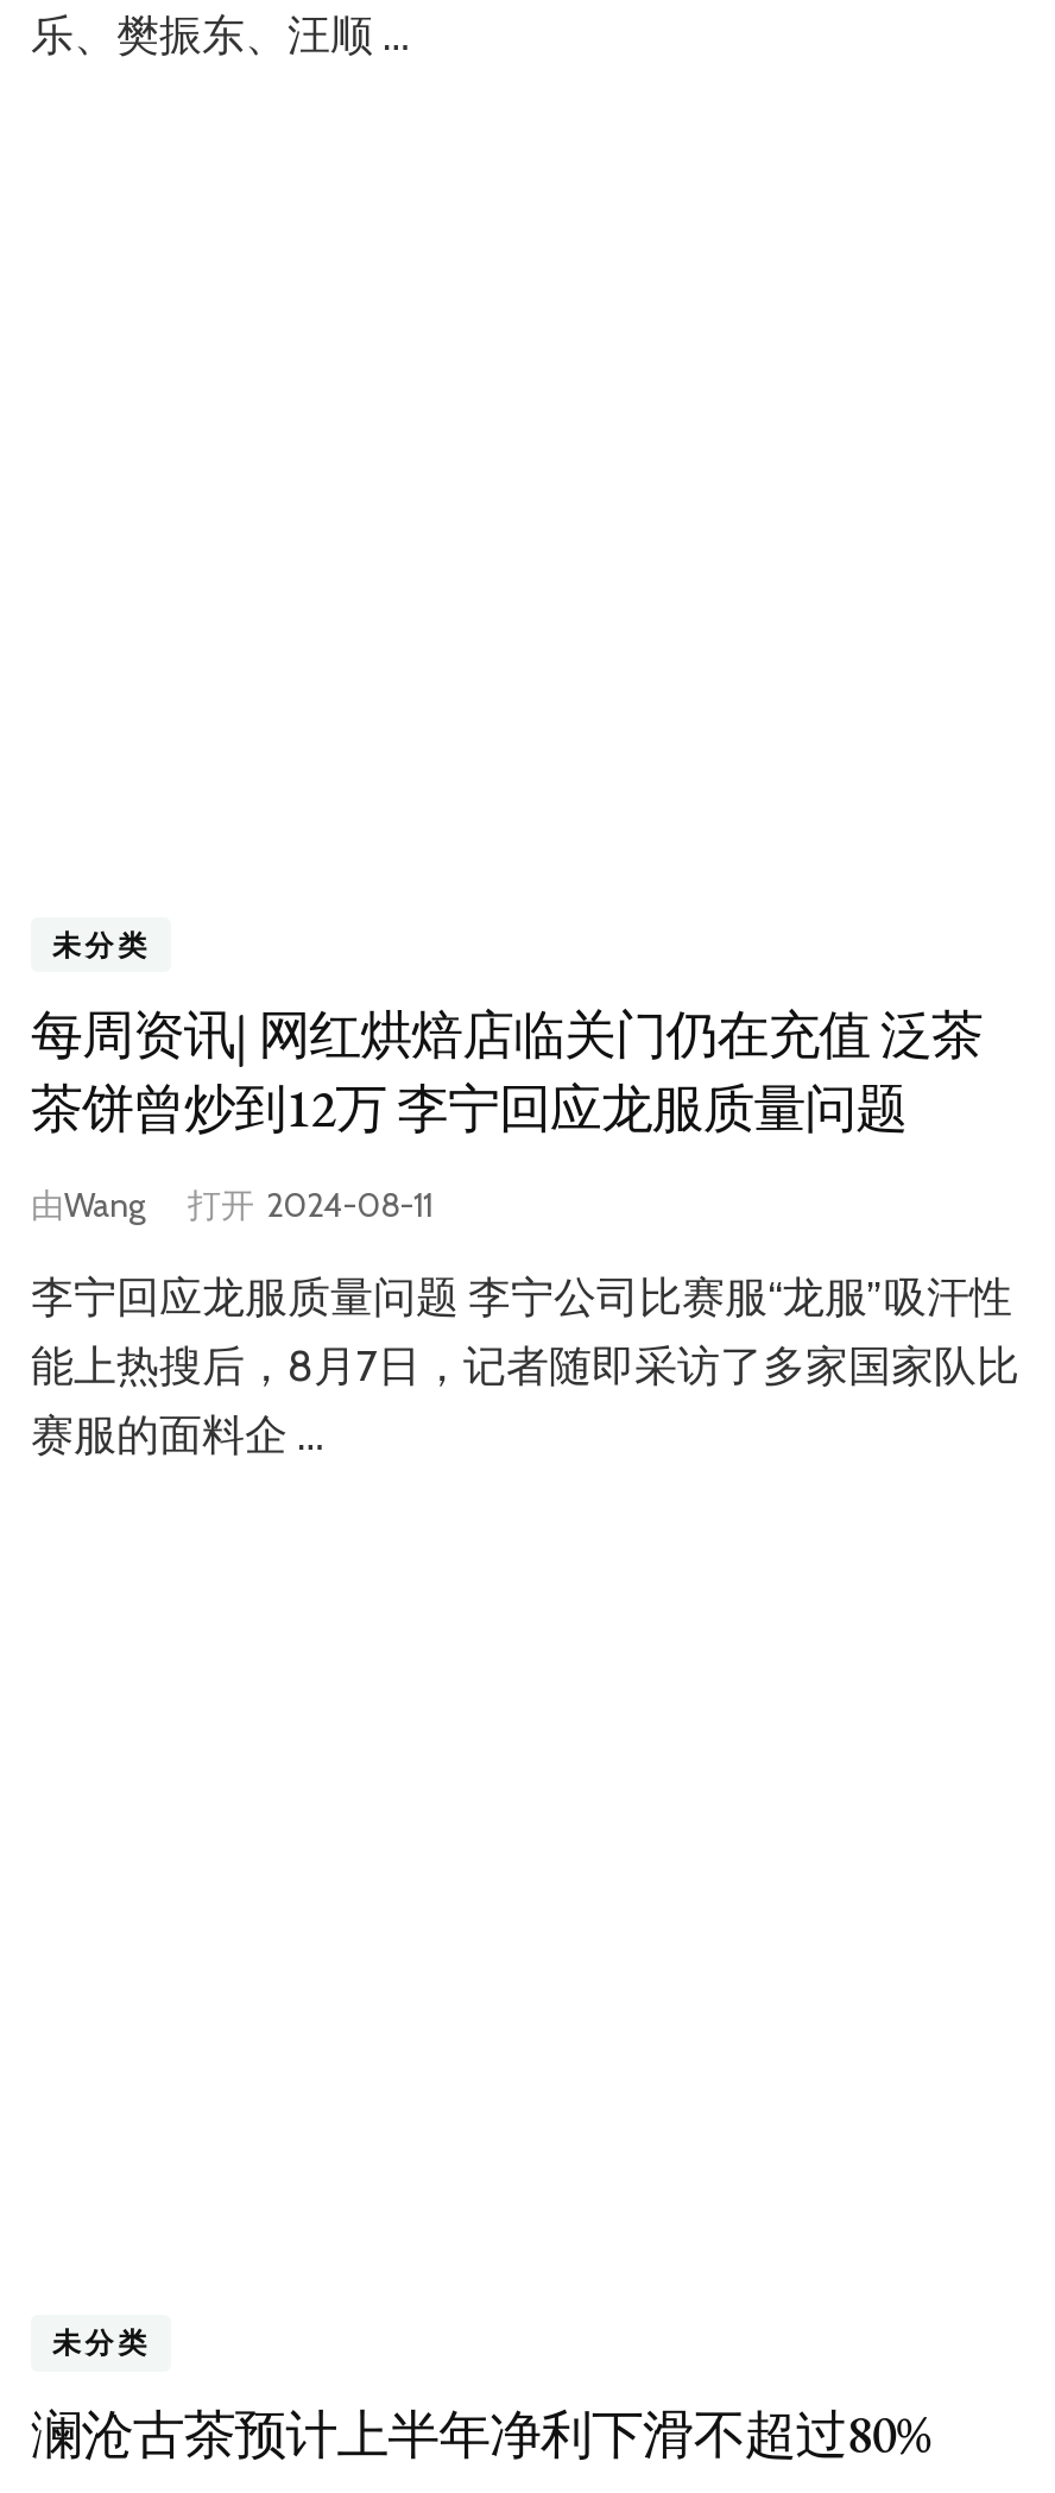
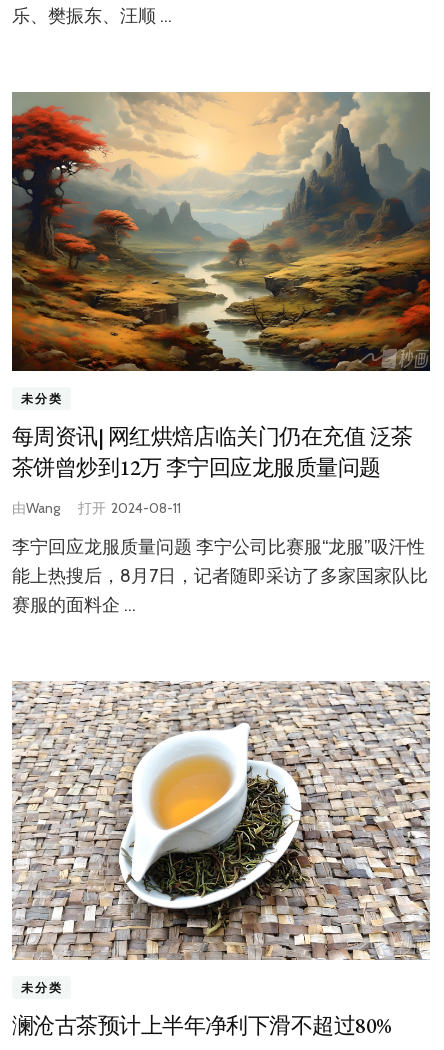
+ [image]

+ [image]
